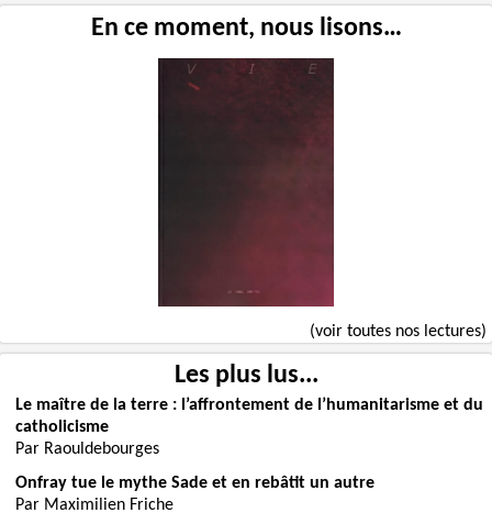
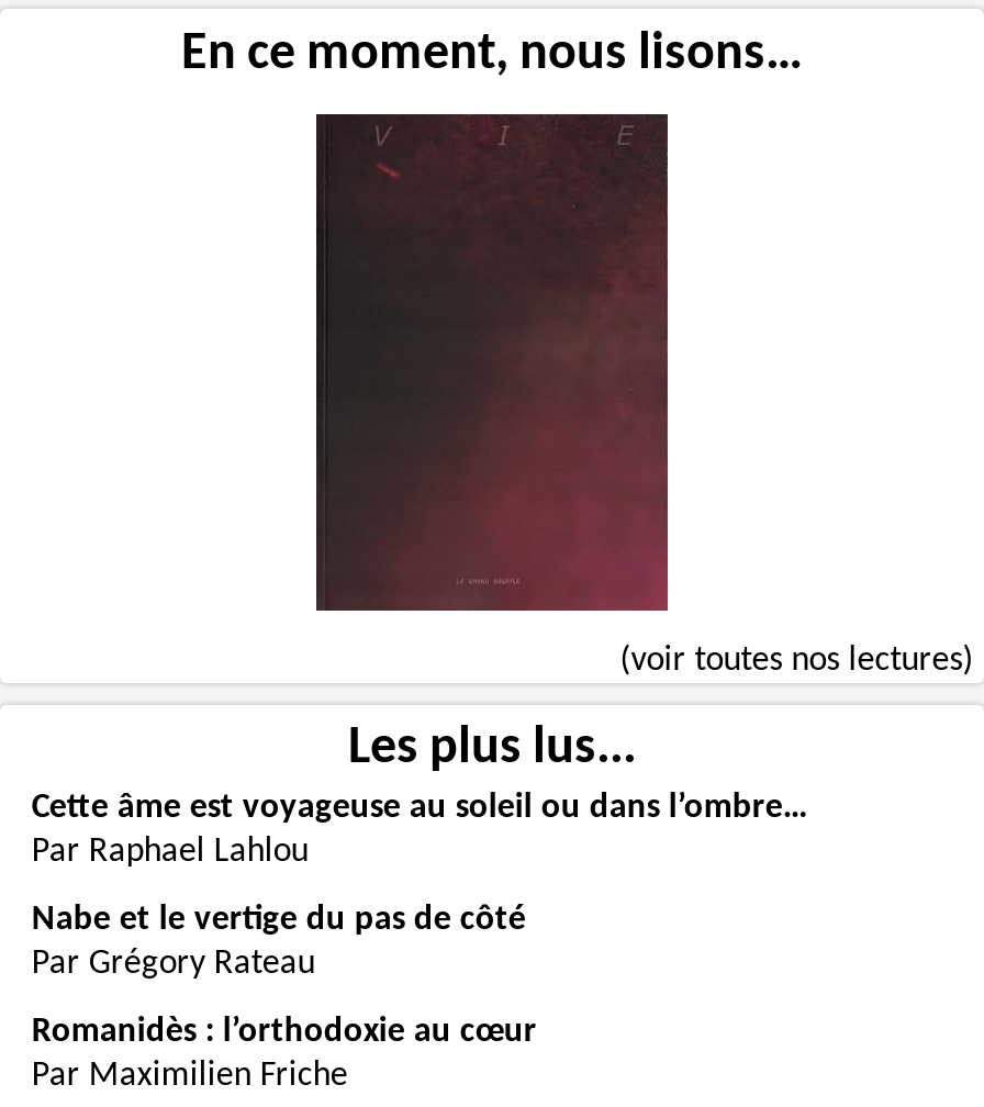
- Le maître de la terre : l’affrontement de l’humanitarisme et du
- catholicisme
- Par Raouldebourges
- Onfray tue le mythe Sade et en rebâtit un autre
+ Cette âme est voyageuse au soleil ou dans l’ombre…
+ Par Raphael Lahlou
+ Nabe et le vertige du pas de côté
+ Par Grégory Rateau
+ Romanidès : l’orthodoxie au cœur
